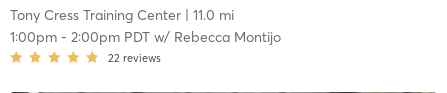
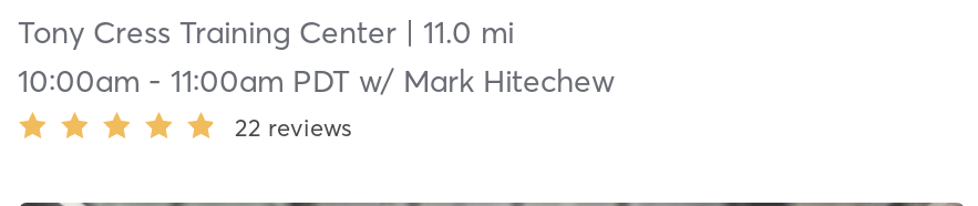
- 1:00pm - 2:00pm PDT w/ Rebecca Montijo
+ 10:00am - 11:00am PDT w/ Mark Hitechew
